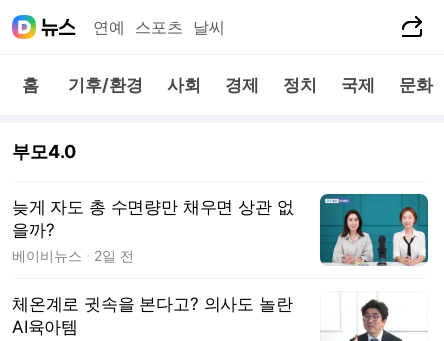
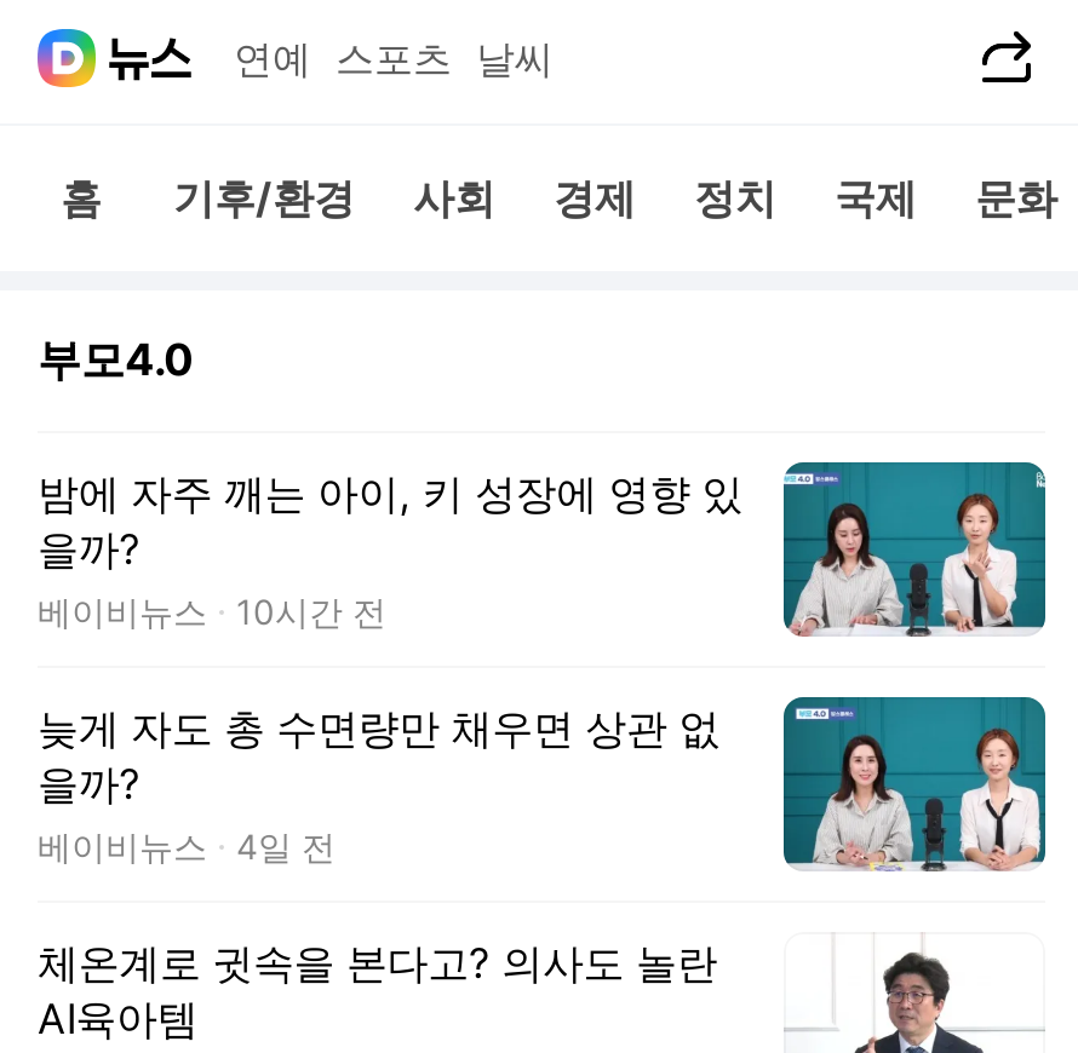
+ [image]
+ 밤에 자주 깨는 아이, 키 성장에 영향 있
+ 을까?
+ 베이비뉴스
+ 10시간 전

- 베이비뉴스 2일 전
+ 베이비뉴스 4일 전
